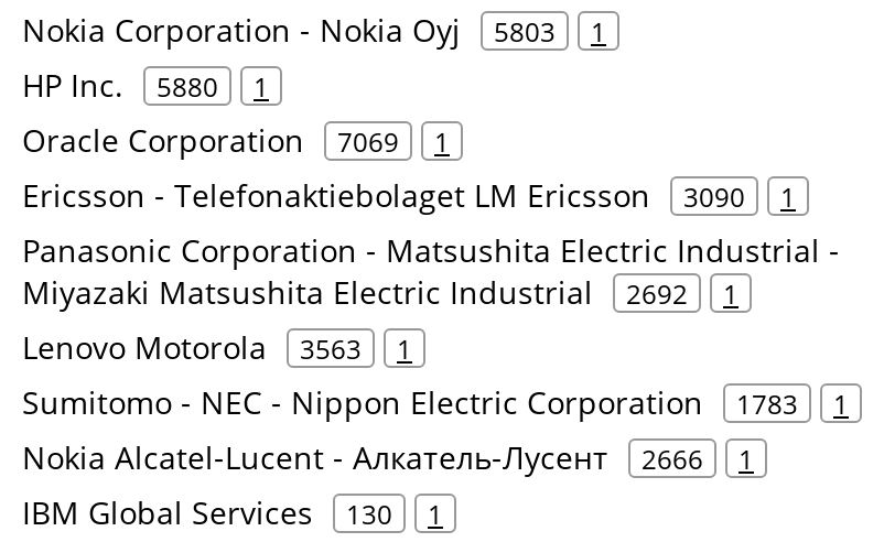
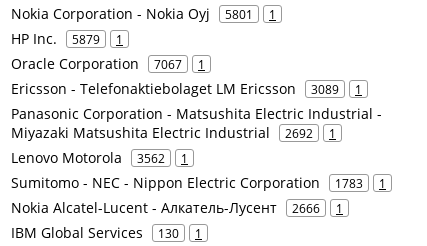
- Nokia Corporation - Nokia Oyj 5803 1
+ Nokia Corporation - Nokia Oyj 5801 1

- HP Inc. 5880 1
+ HP Inc. 5879 1

- Oracle Corporation 7069 1
+ Oracle Corporation 7067 1

- Ericsson - Telefonaktiebolaget LM Ericsson 3090 1
+ Ericsson - Telefonaktiebolaget LM Ericsson 3089 1

- Lenovo Motorola 3563 1
+ Lenovo Motorola 3562 1
